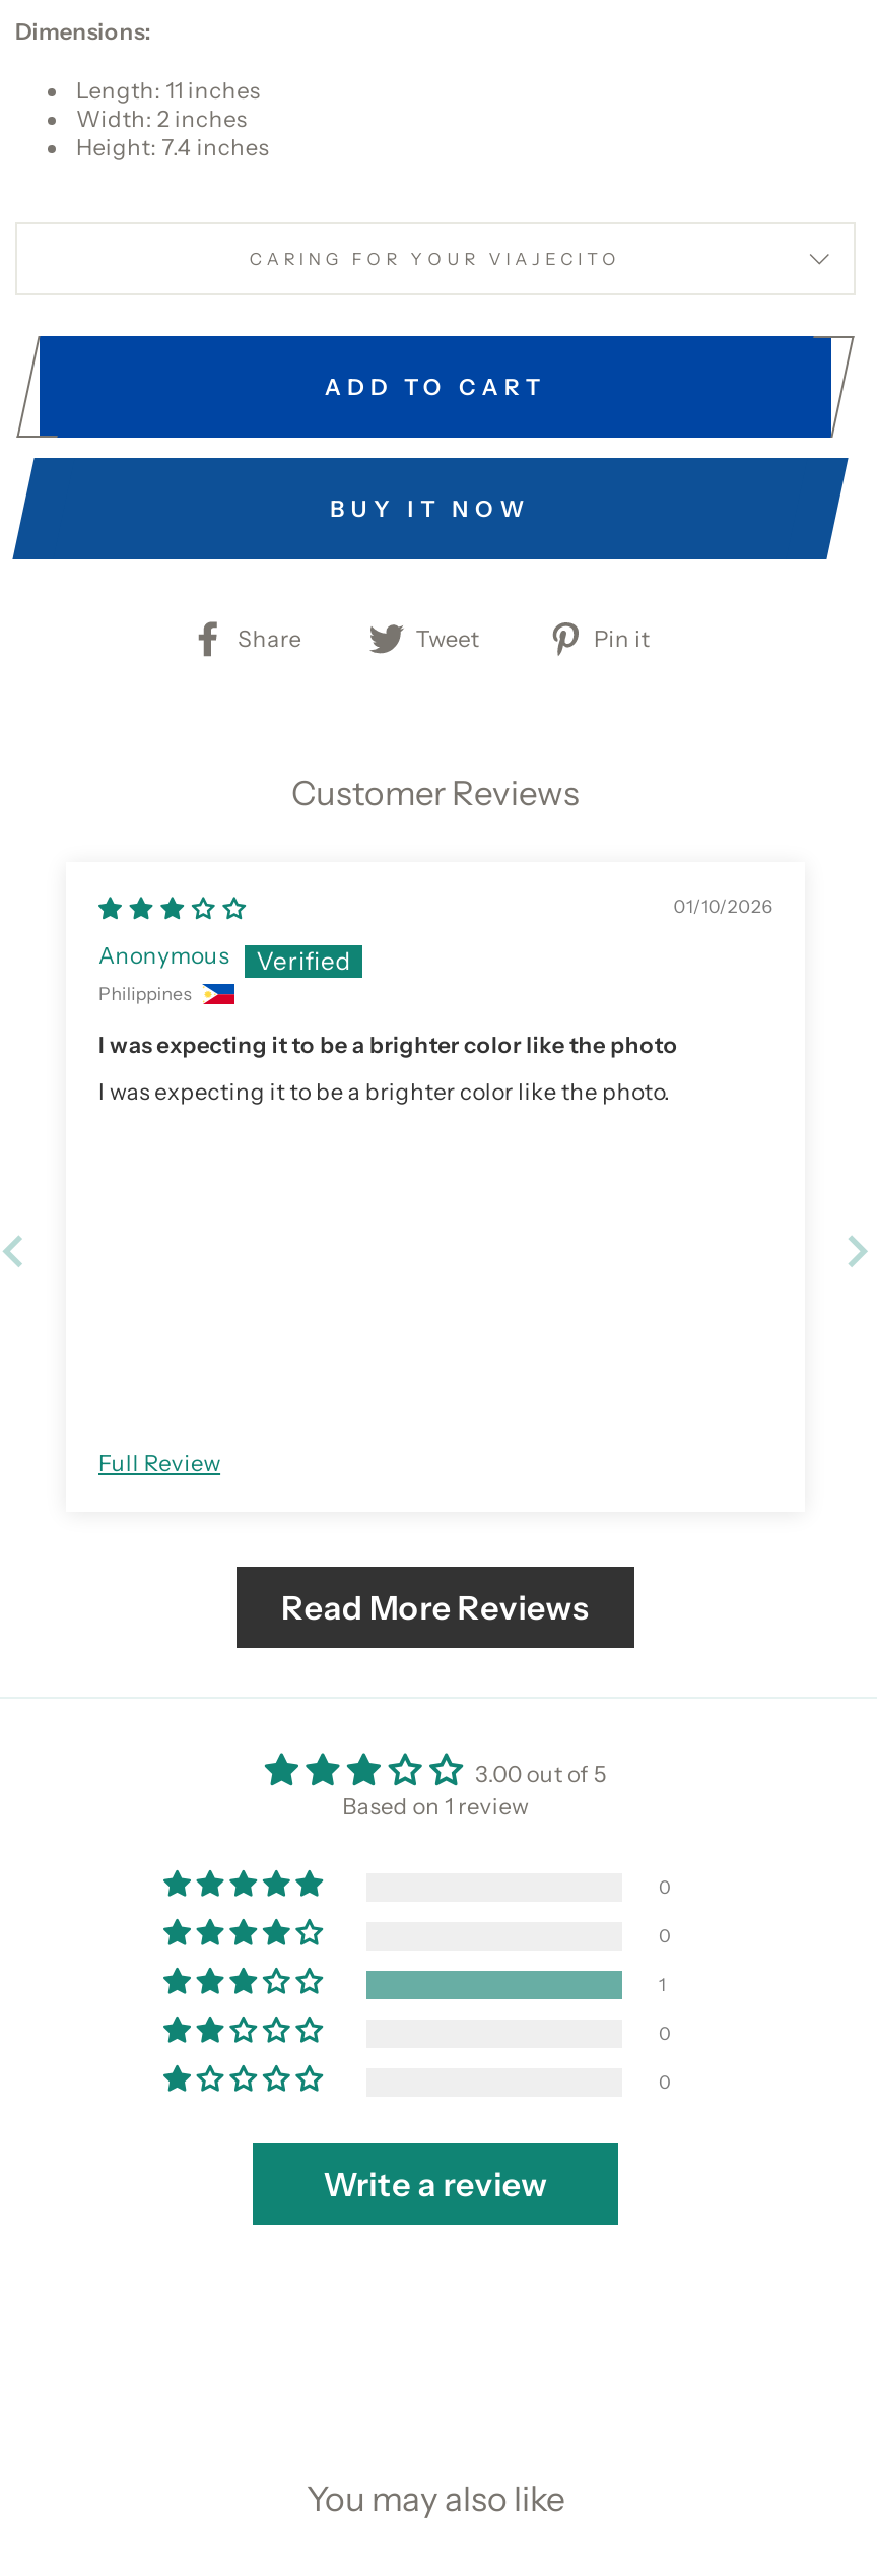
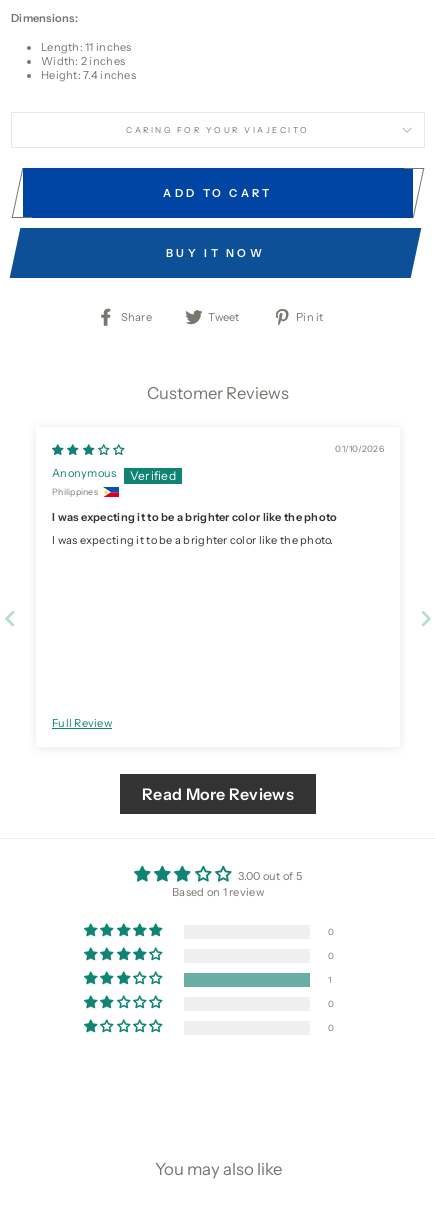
- Write a review
